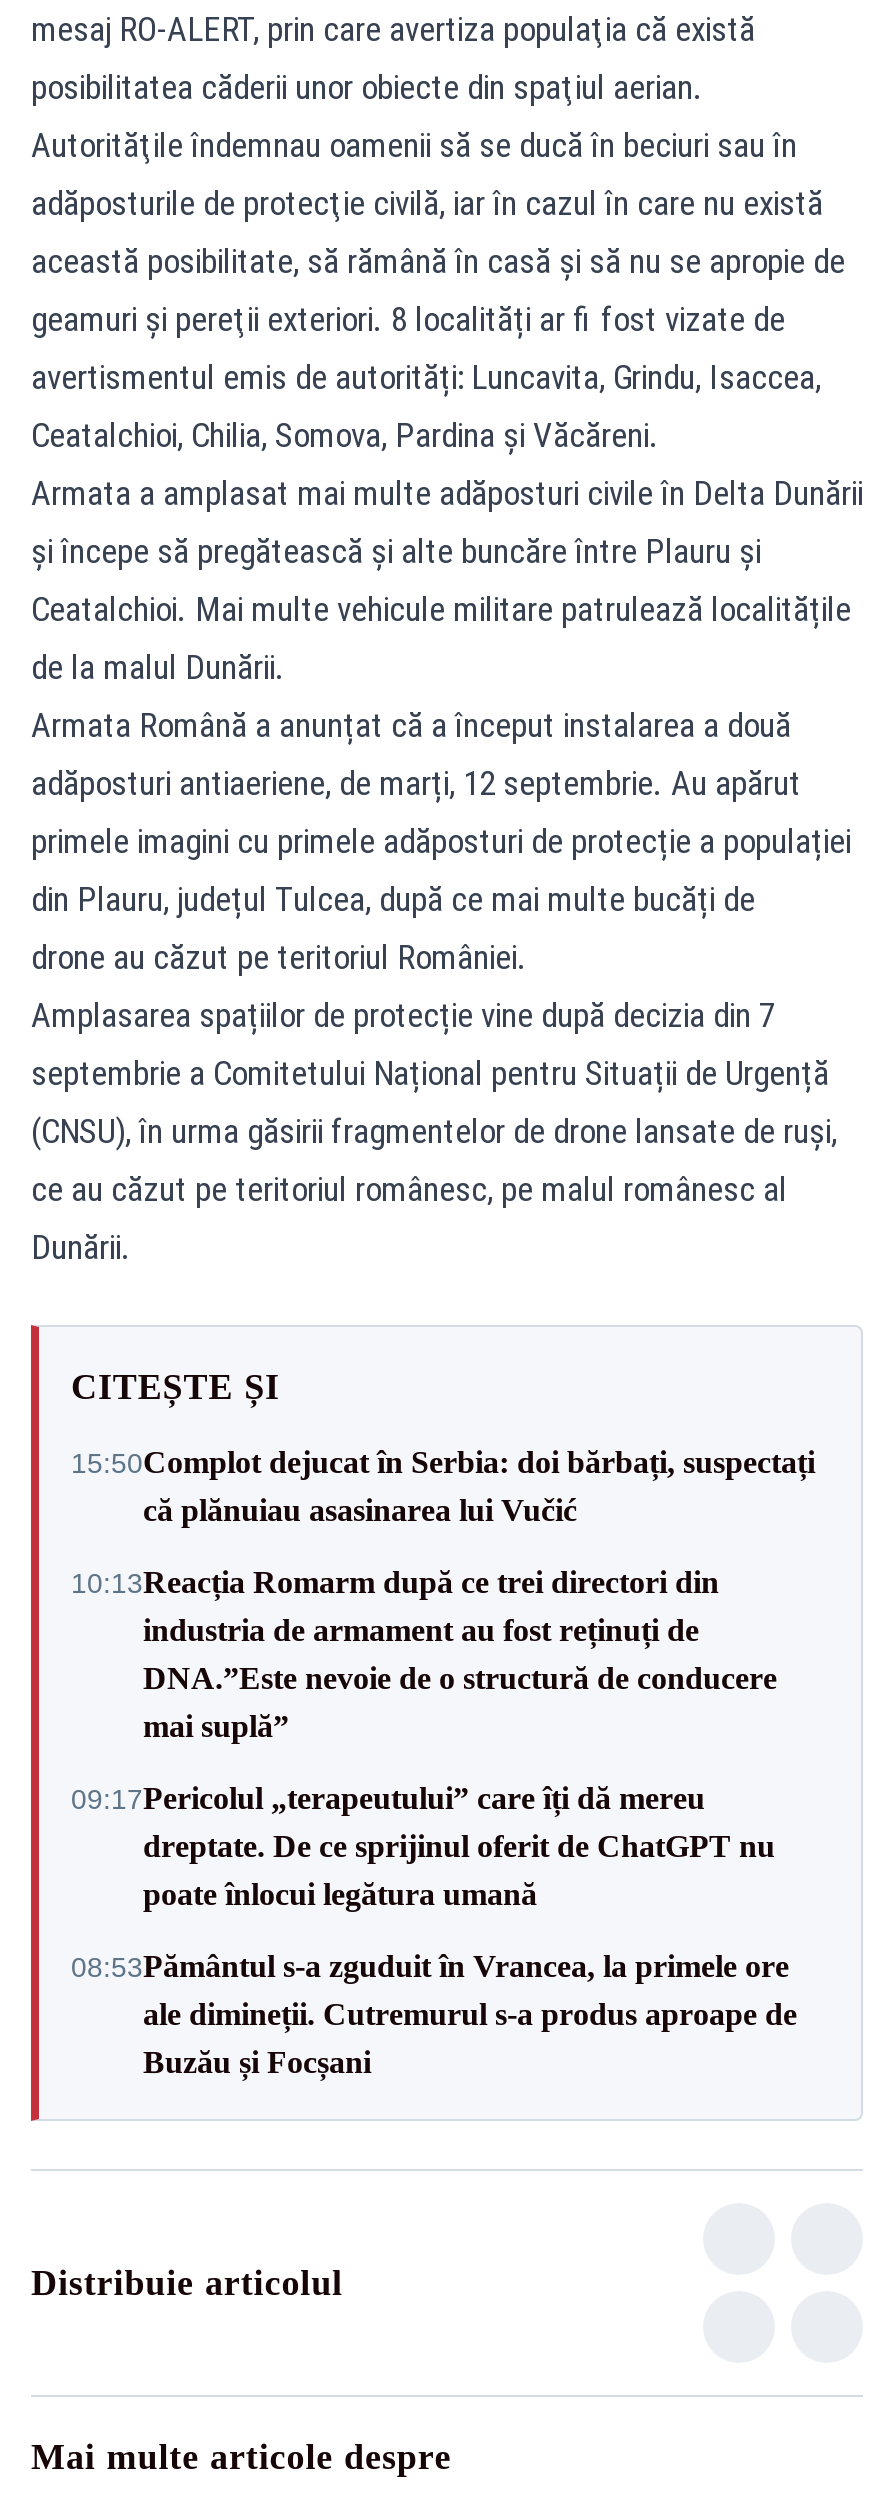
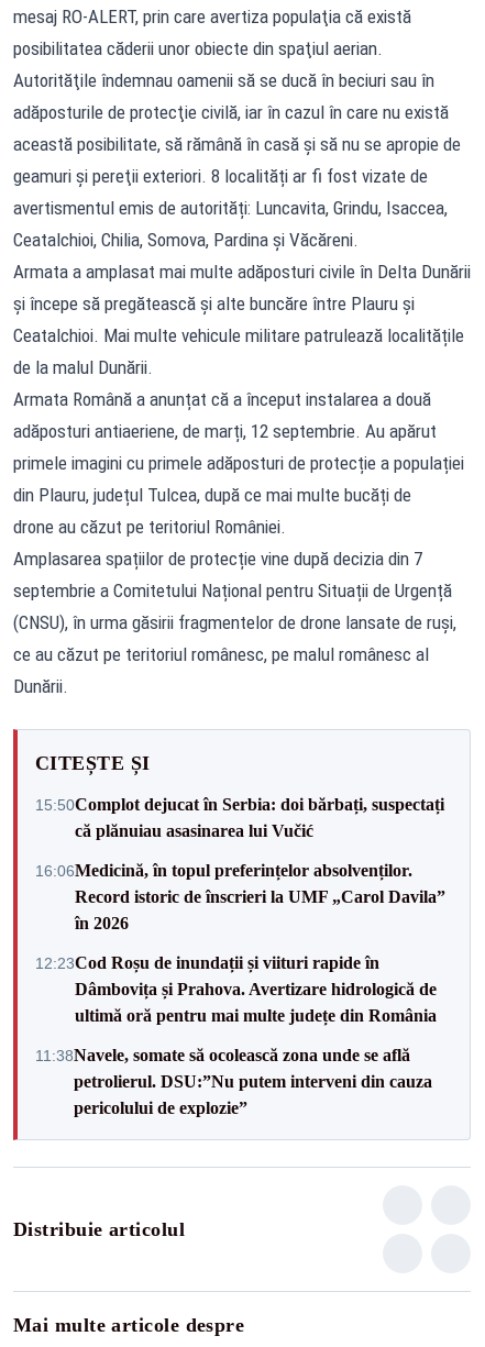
- 10:13Reacția Romarm după ce trei directori din
- industria de armament au fost reținuți de
- DNA.”Este nevoie de o structură de conducere
- mai suplă”
+ 16:06Medicină, în topul preferințelor absolvenților.
+ Record istoric de înscrieri la UMF „Carol Davila”
+ în 2026

- 09:17Pericolul „terapeutului” care îți dă mereu
- dreptate. De ce sprijinul oferit de ChatGPT nu
- poate înlocui legătura umană
+ 12:23Cod Roșu de inundații și viituri rapide în
+ Dâmbovița și Prahova. Avertizare hidrologică de
+ ultimă oră pentru mai multe județe din România

- 08:53Pământul s-a zguduit în Vrancea, la primele ore
- ale dimineții. Cutremurul s-a produs aproape de
- Buzău și Focșani
+ 11:38Navele, somate să ocolească zona unde se află
+ petrolierul. DSU:”Nu putem interveni din cauza
+ pericolului de explozie”
